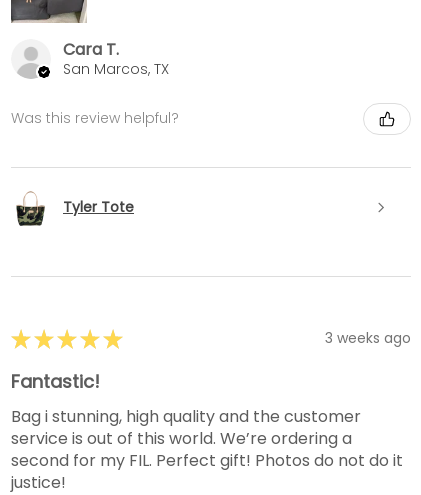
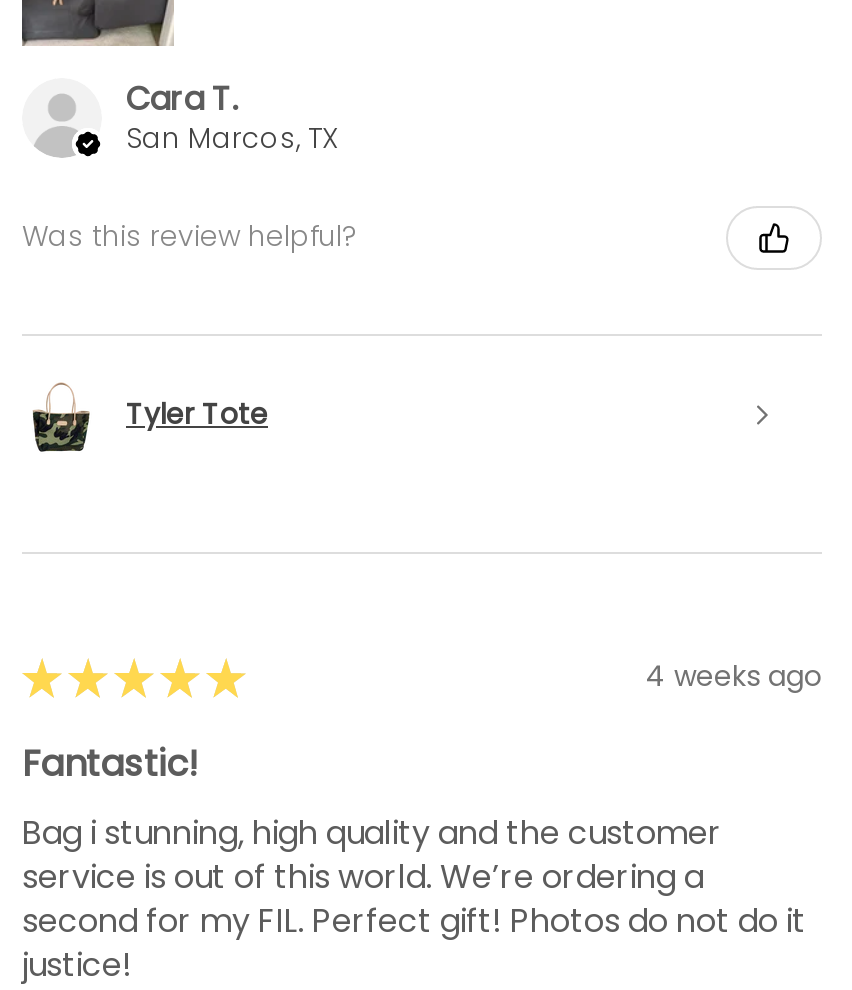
- 3 weeks ago
+ 4 weeks ago
